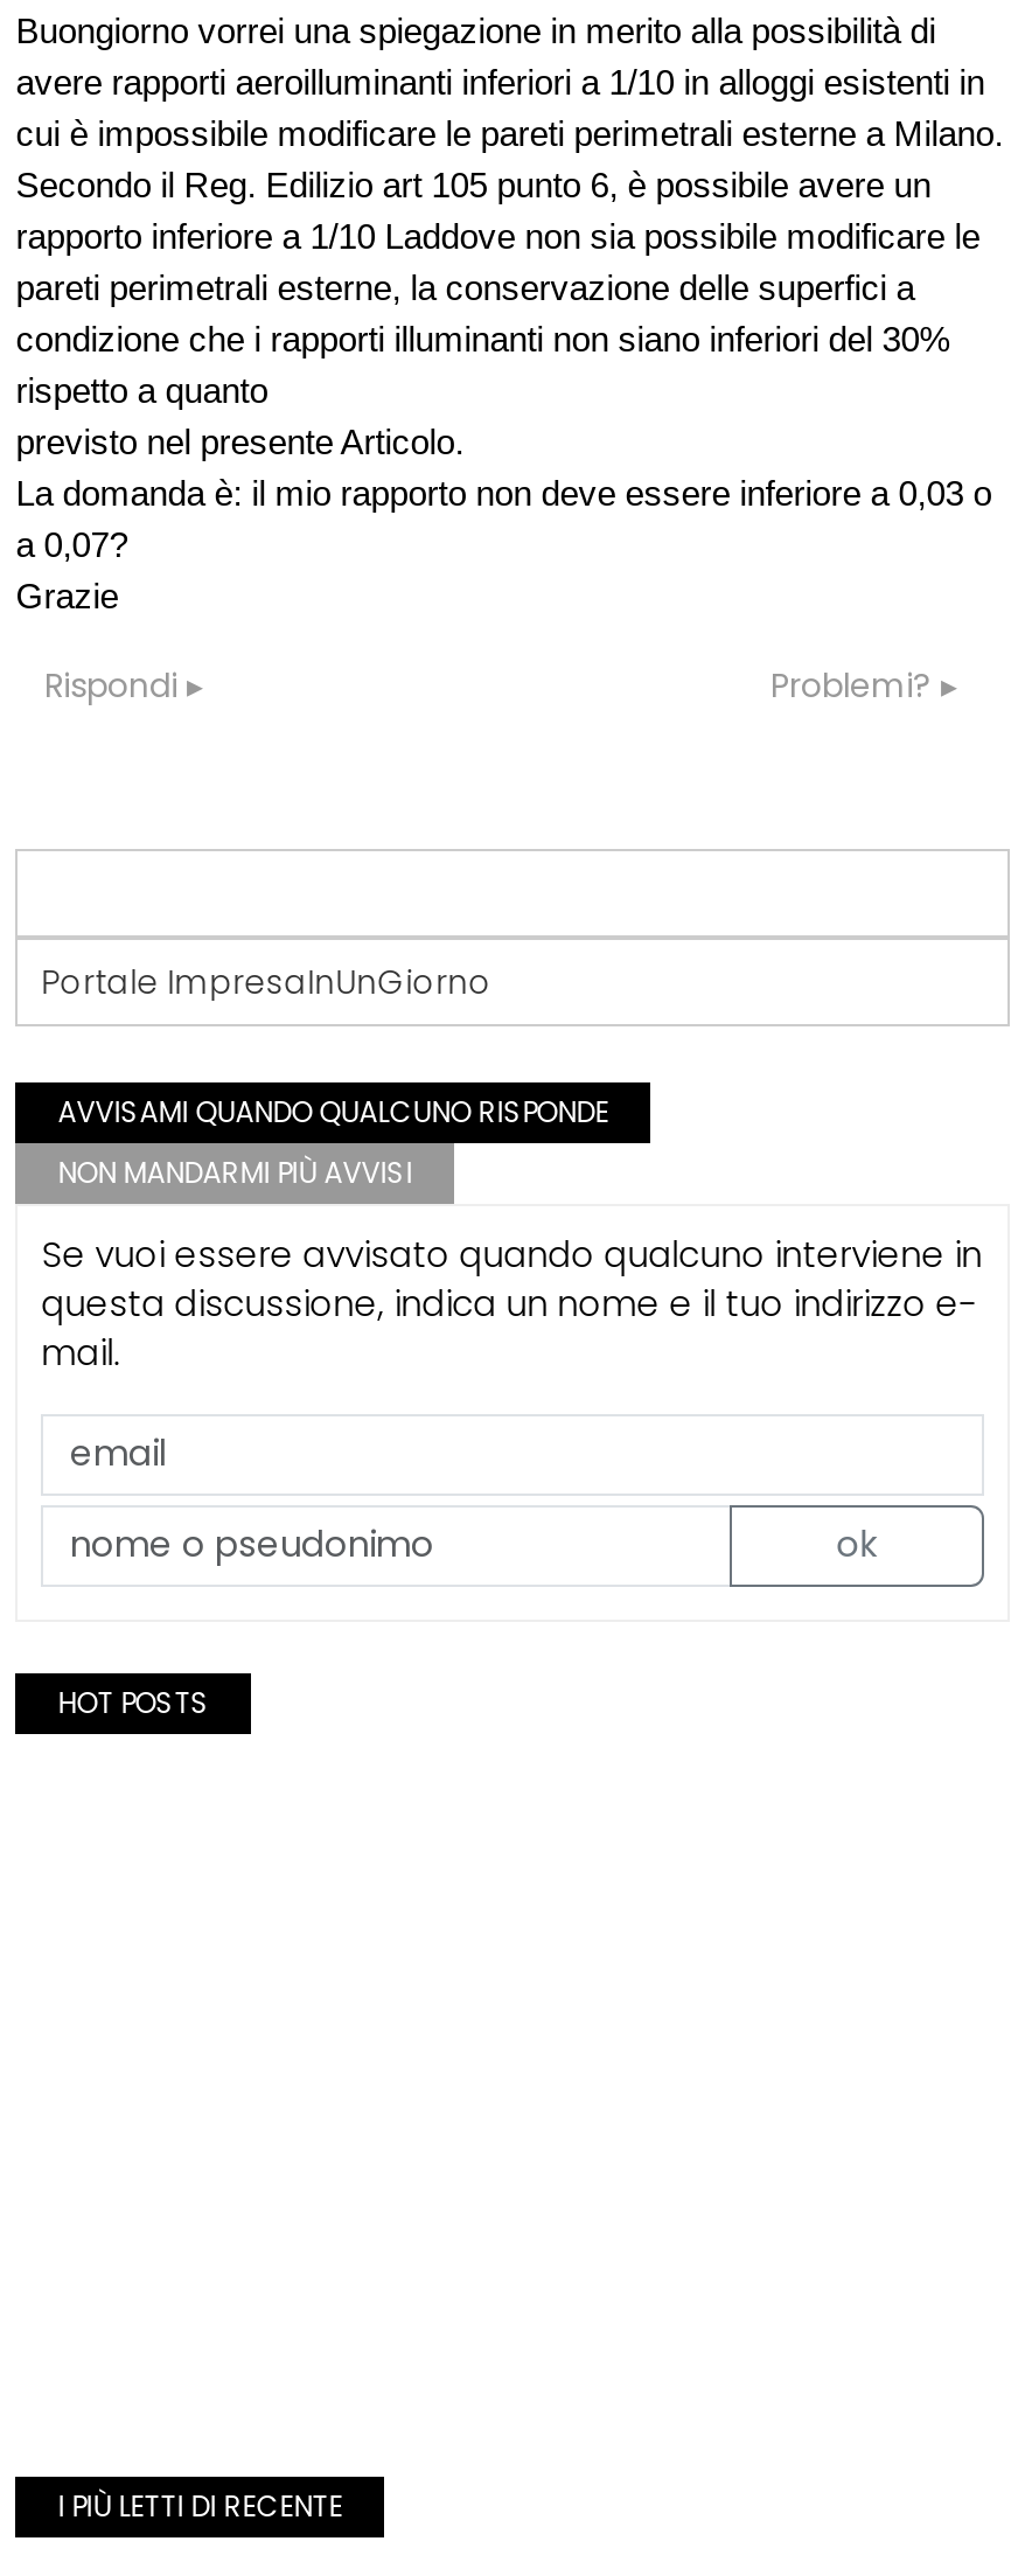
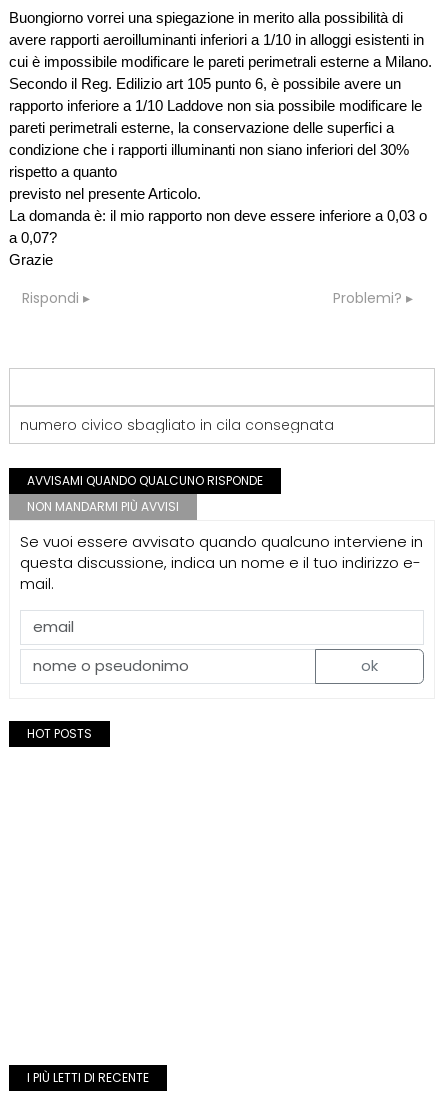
- Portale ImpresaInUnGiorno
+ numero civico sbagliato in cila consegnata
